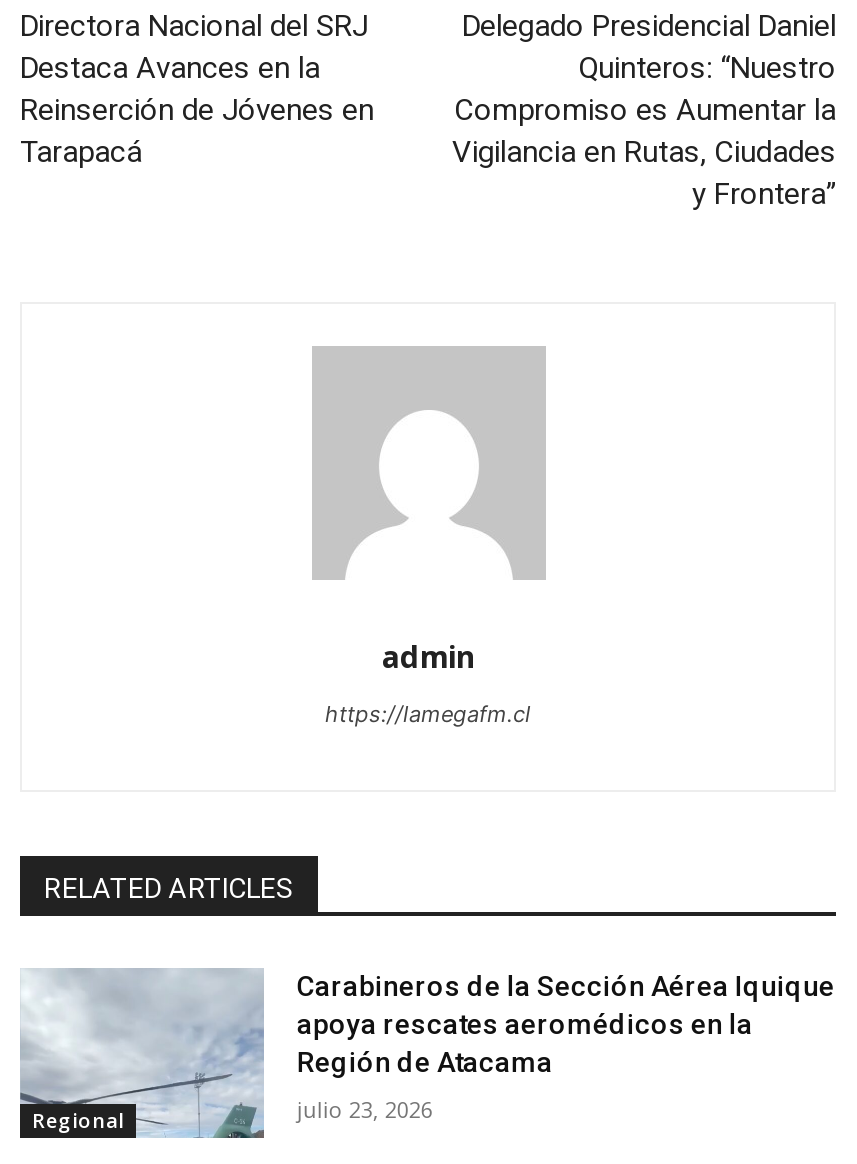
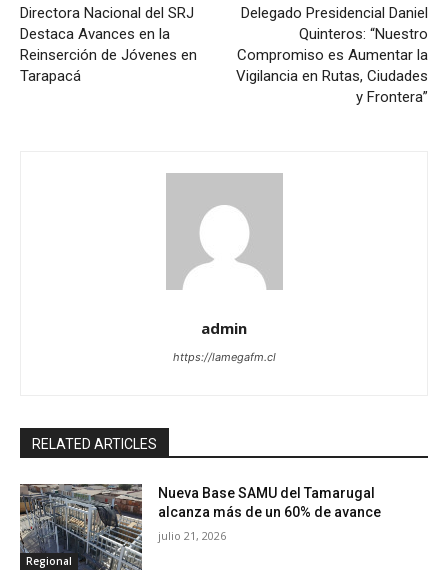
- [image]
- Carabineros de la Sección Aérea Iquique
- apoya rescates aeromédicos en la
- Región de Atacama
+ [image]
+ Nueva Base SAMU del Tamarugal
+ alcanza más de un 60% de avance

- julio 23, 2026
+ julio 21, 2026
